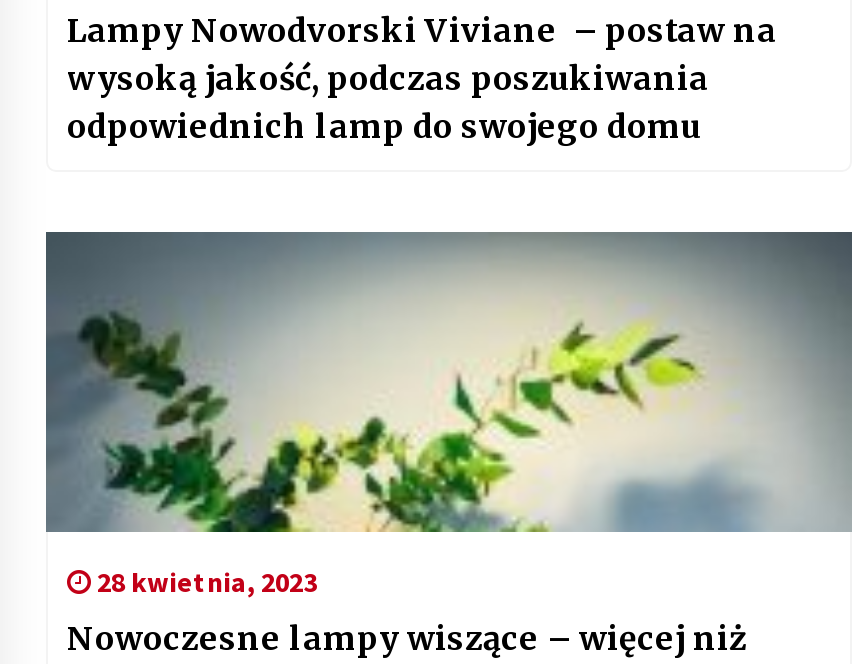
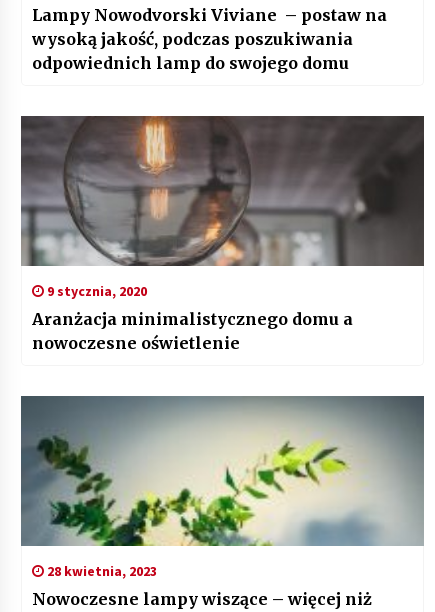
+ [image]
+ 9 stycznia, 2020
+ Aranżacja minimalistycznego domu a
+ nowoczesne oświetlenie
